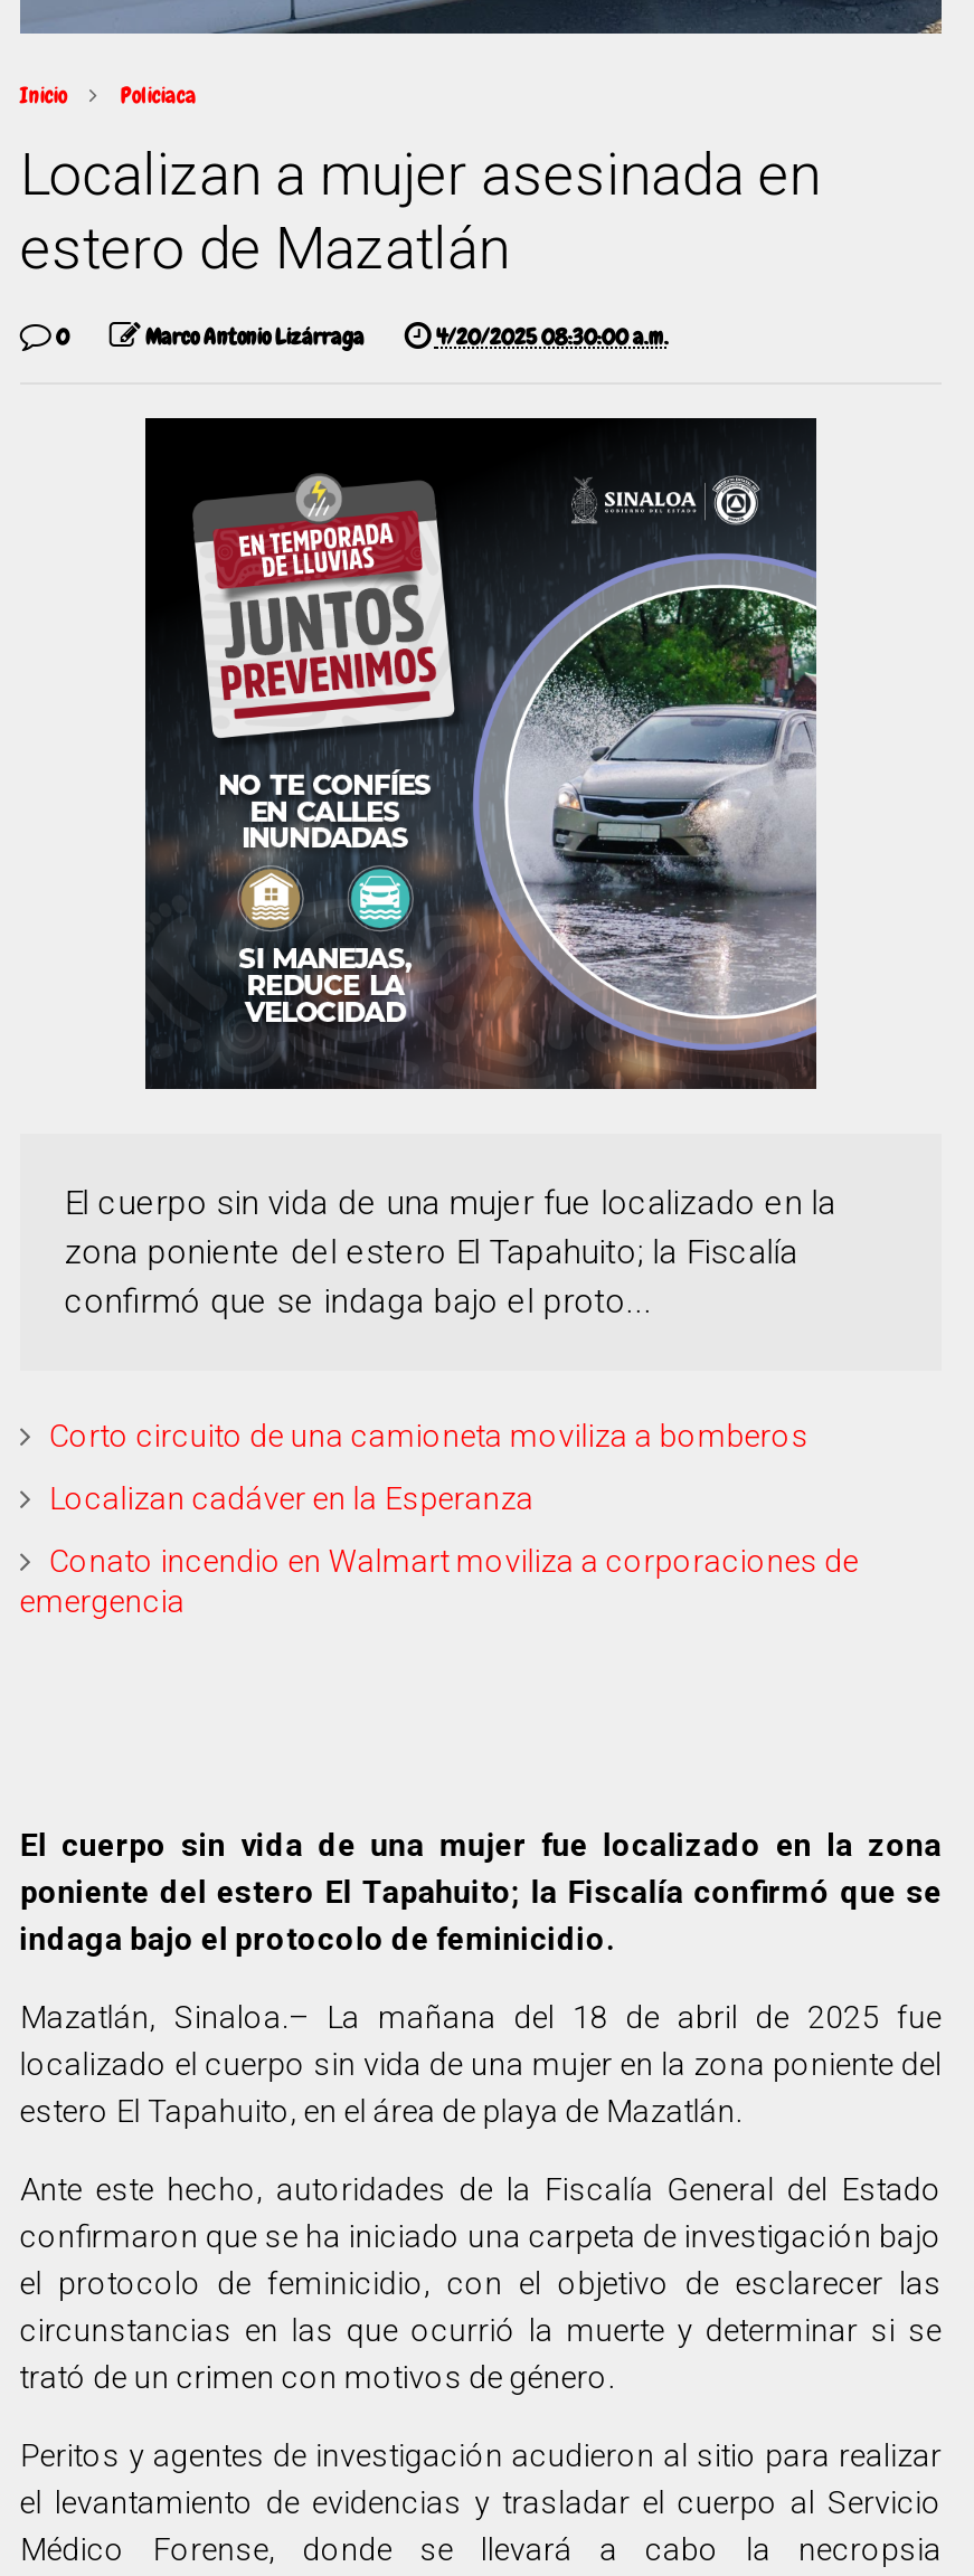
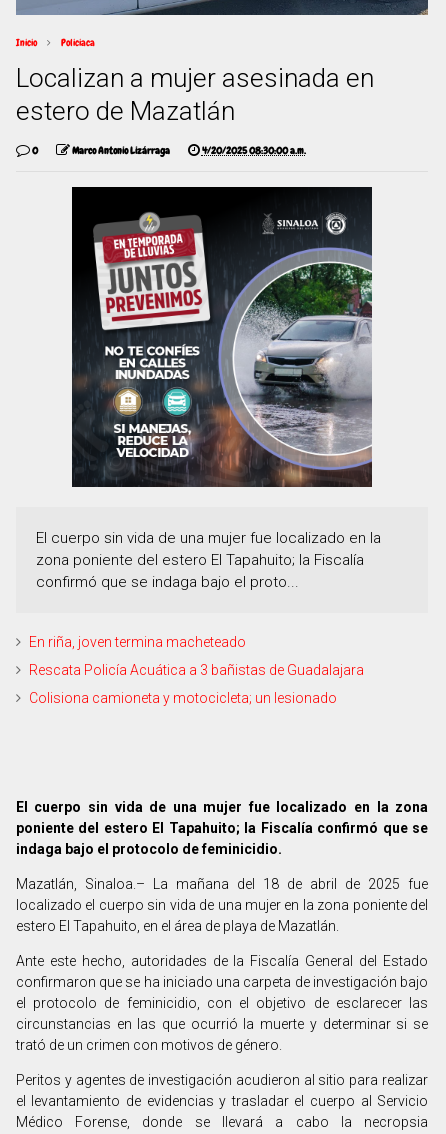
- Corto circuito de una camioneta moviliza a bomberos
+ En riña, joven termina macheteado

- Localizan cadáver en la Esperanza
+ Rescata Policía Acuática a 3 bañistas de Guadalajara

- Conato incendio en Walmart moviliza a corporaciones de
- emergencia
+ Colisiona camioneta y motocicleta; un lesionado
